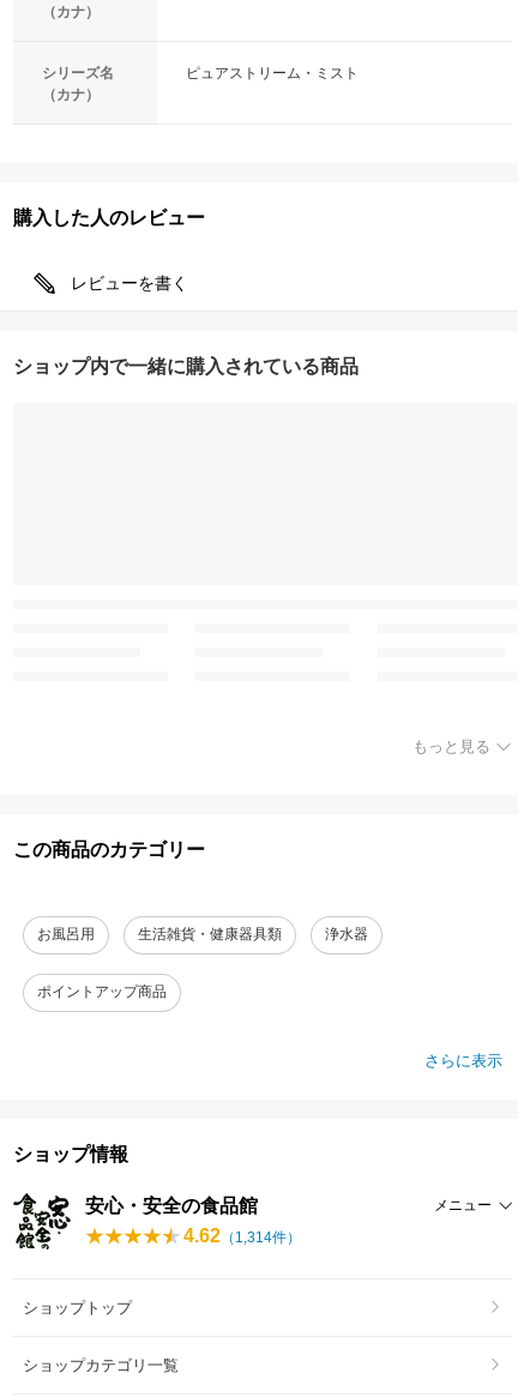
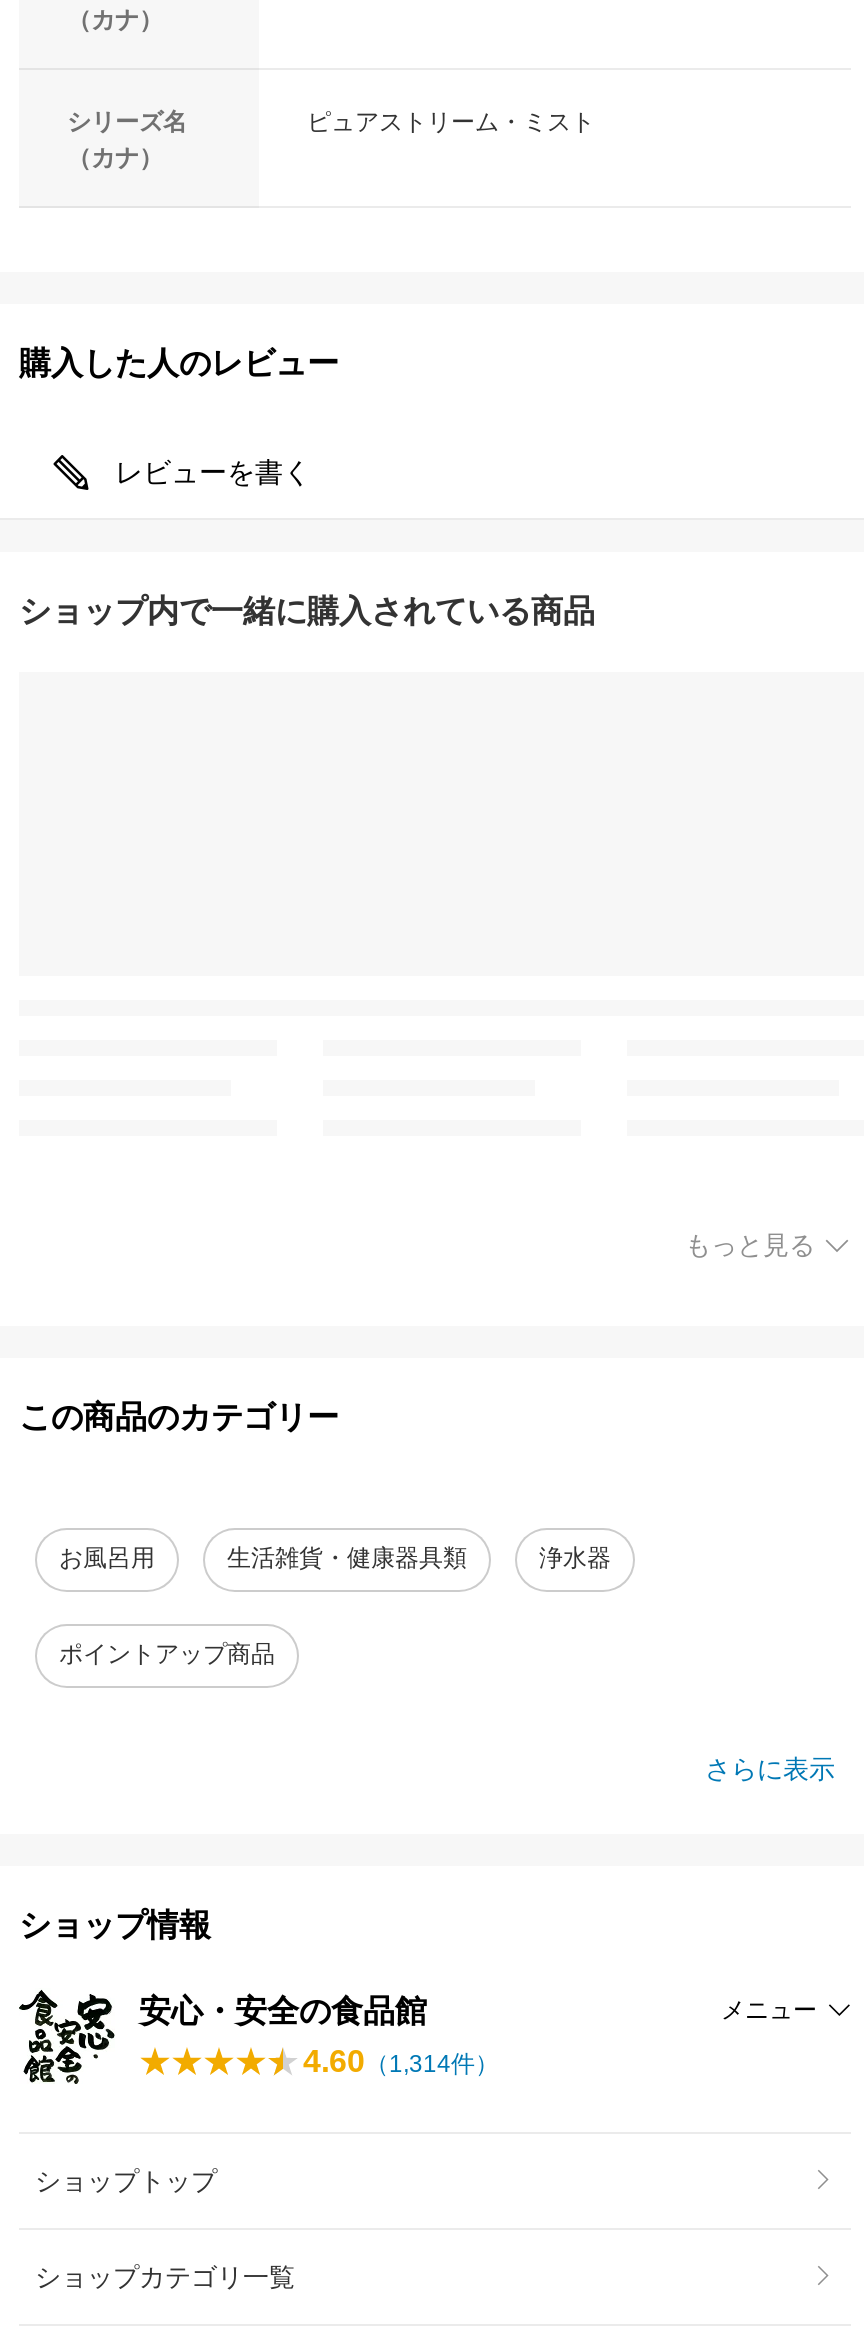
- 4.62（1,314件）
+ 4.60（1,314件）
